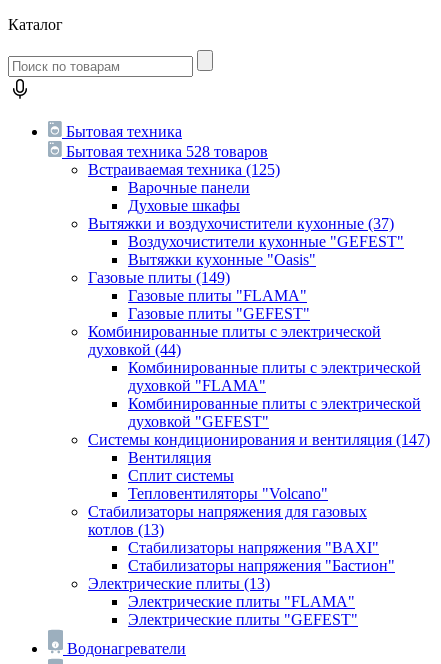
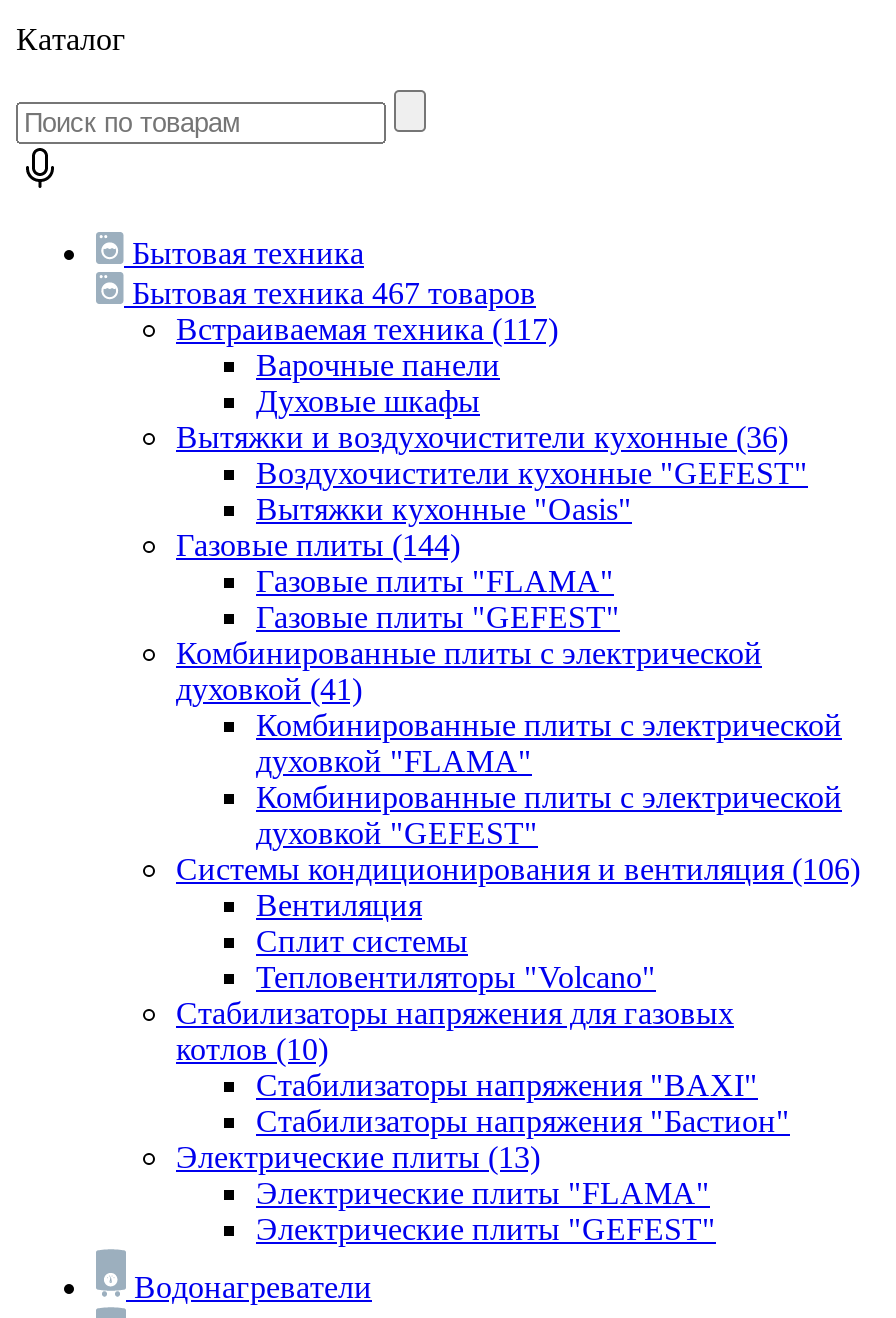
- Бытовая техника 528 товаров
+ Бытовая техника 467 товаров

- Встраиваемая техника (125)
+ Встраиваемая техника (117)

- Вытяжки и воздухочистители кухонные (37)
+ Вытяжки и воздухочистители кухонные (36)

- Газовые плиты (149)
+ Газовые плиты (144)

- духовкой(44)
+ духовкой(41)

- Системы кондиционирования и вентиляция (147)
+ Системы кондиционирования и вентиляция (106)

- котлов (13)
+ котлов (10)
